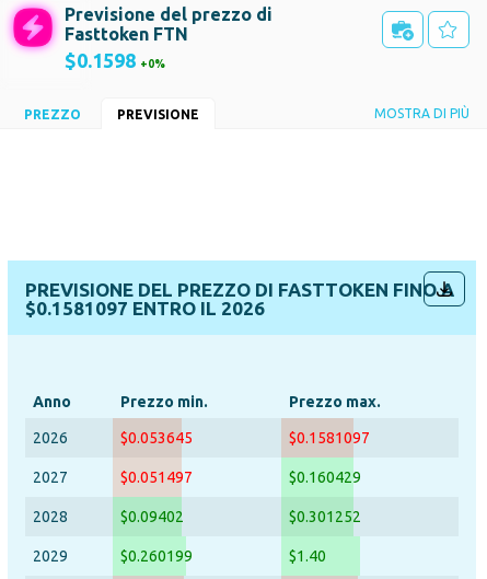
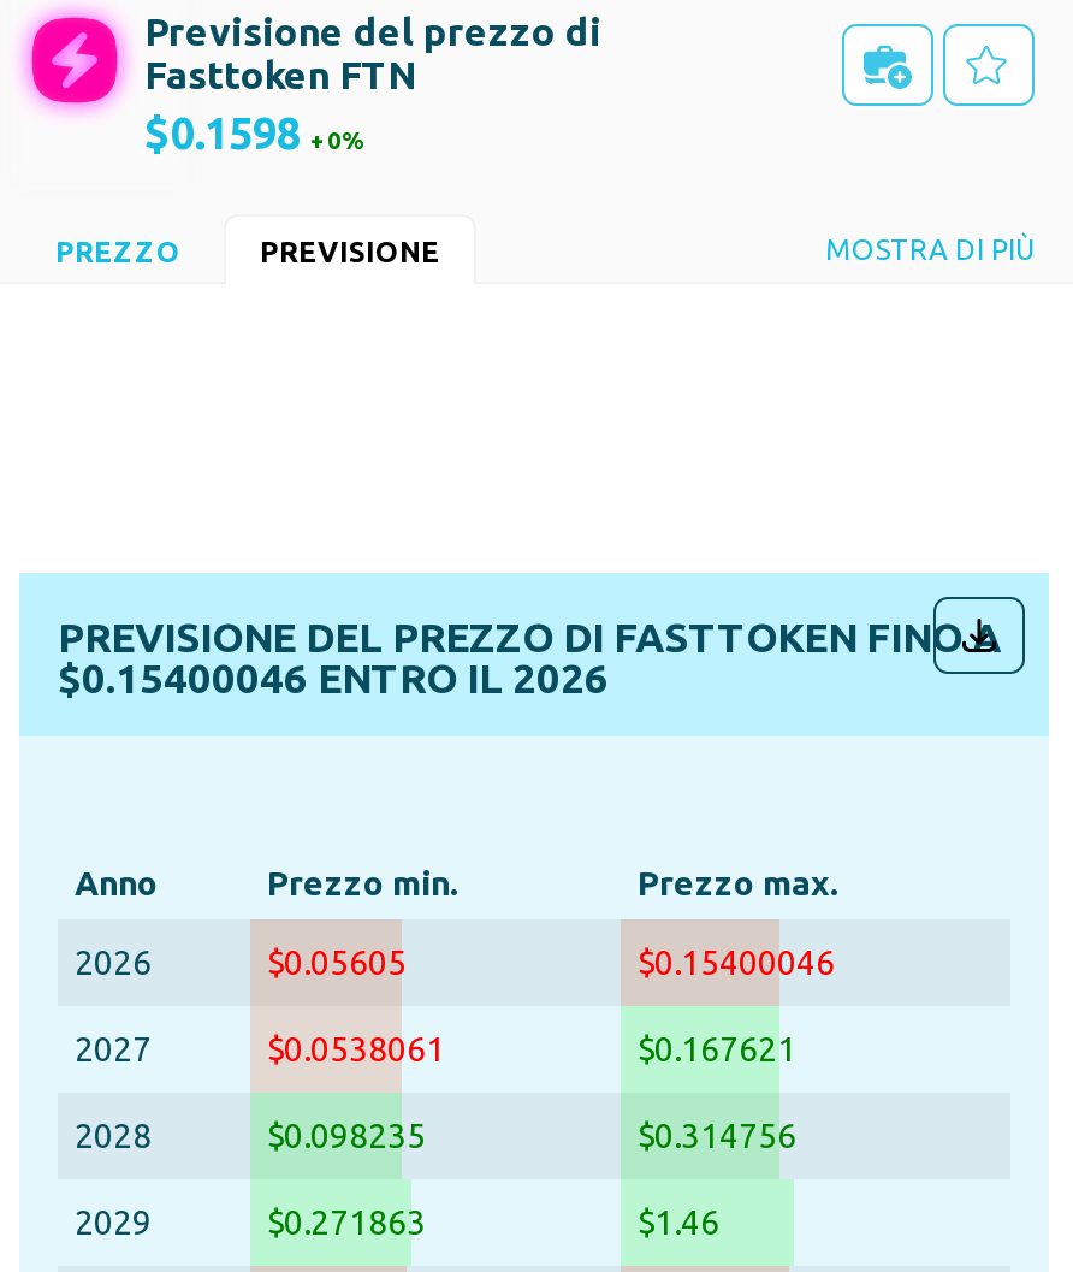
- $0.1581097 ENTRO IL 2026
+ $0.15400046 ENTRO IL 2026

- $0.053645
+ $0.05605

- $0.1581097
+ $0.15400046

- $0.051497
+ $0.0538061

- $0.160429
+ $0.167621

- $0.09402
+ $0.098235

- $0.301252
+ $0.314756

- $0.260199
+ $0.271863

- $1.40
+ $1.46
